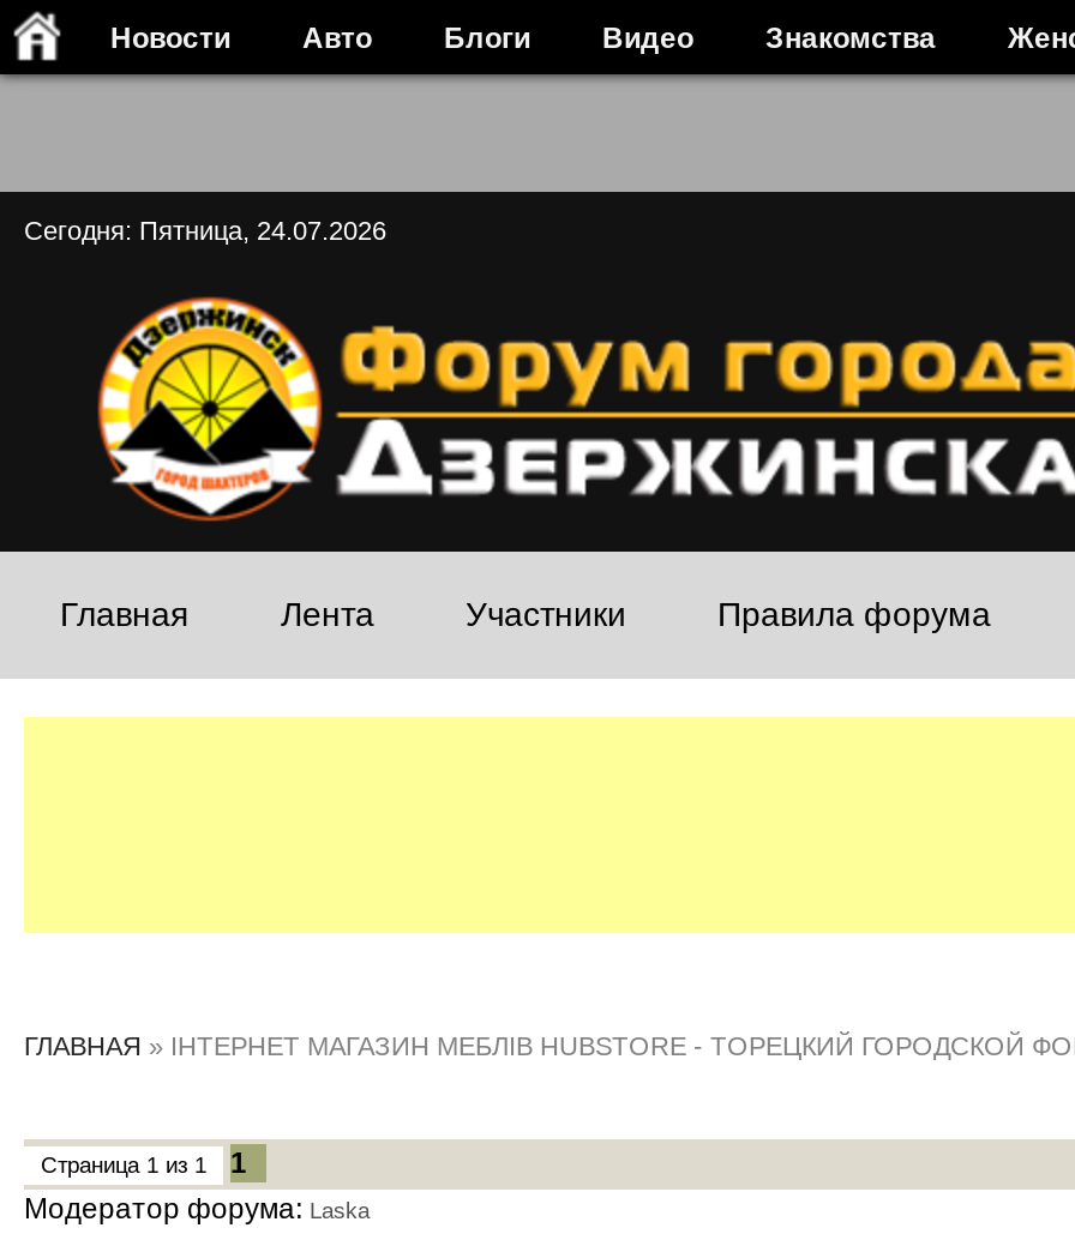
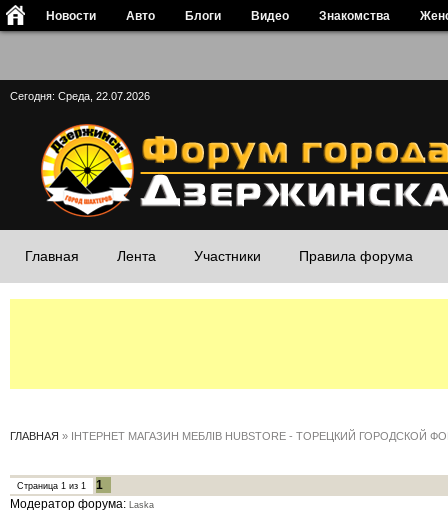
- Сегодня: Пятница, 24.07.2026
+ Сегодня: Среда, 22.07.2026
